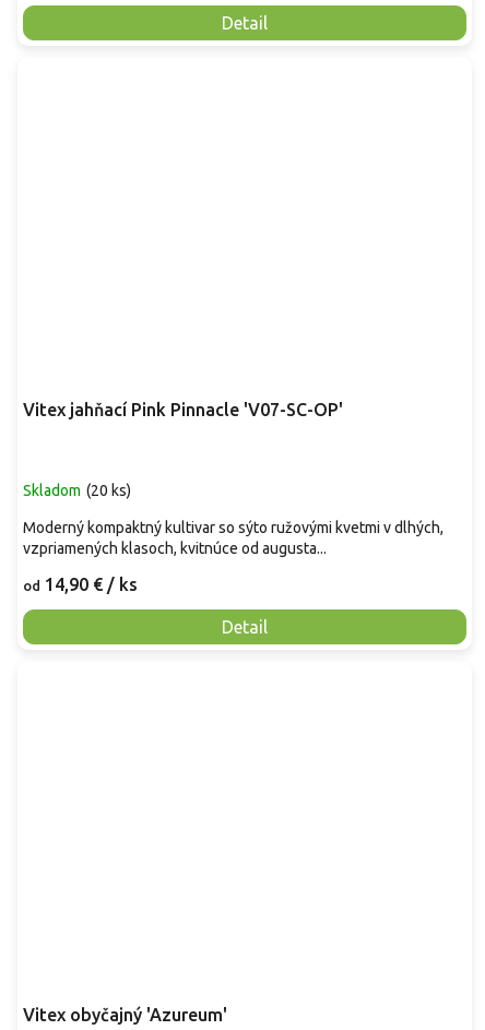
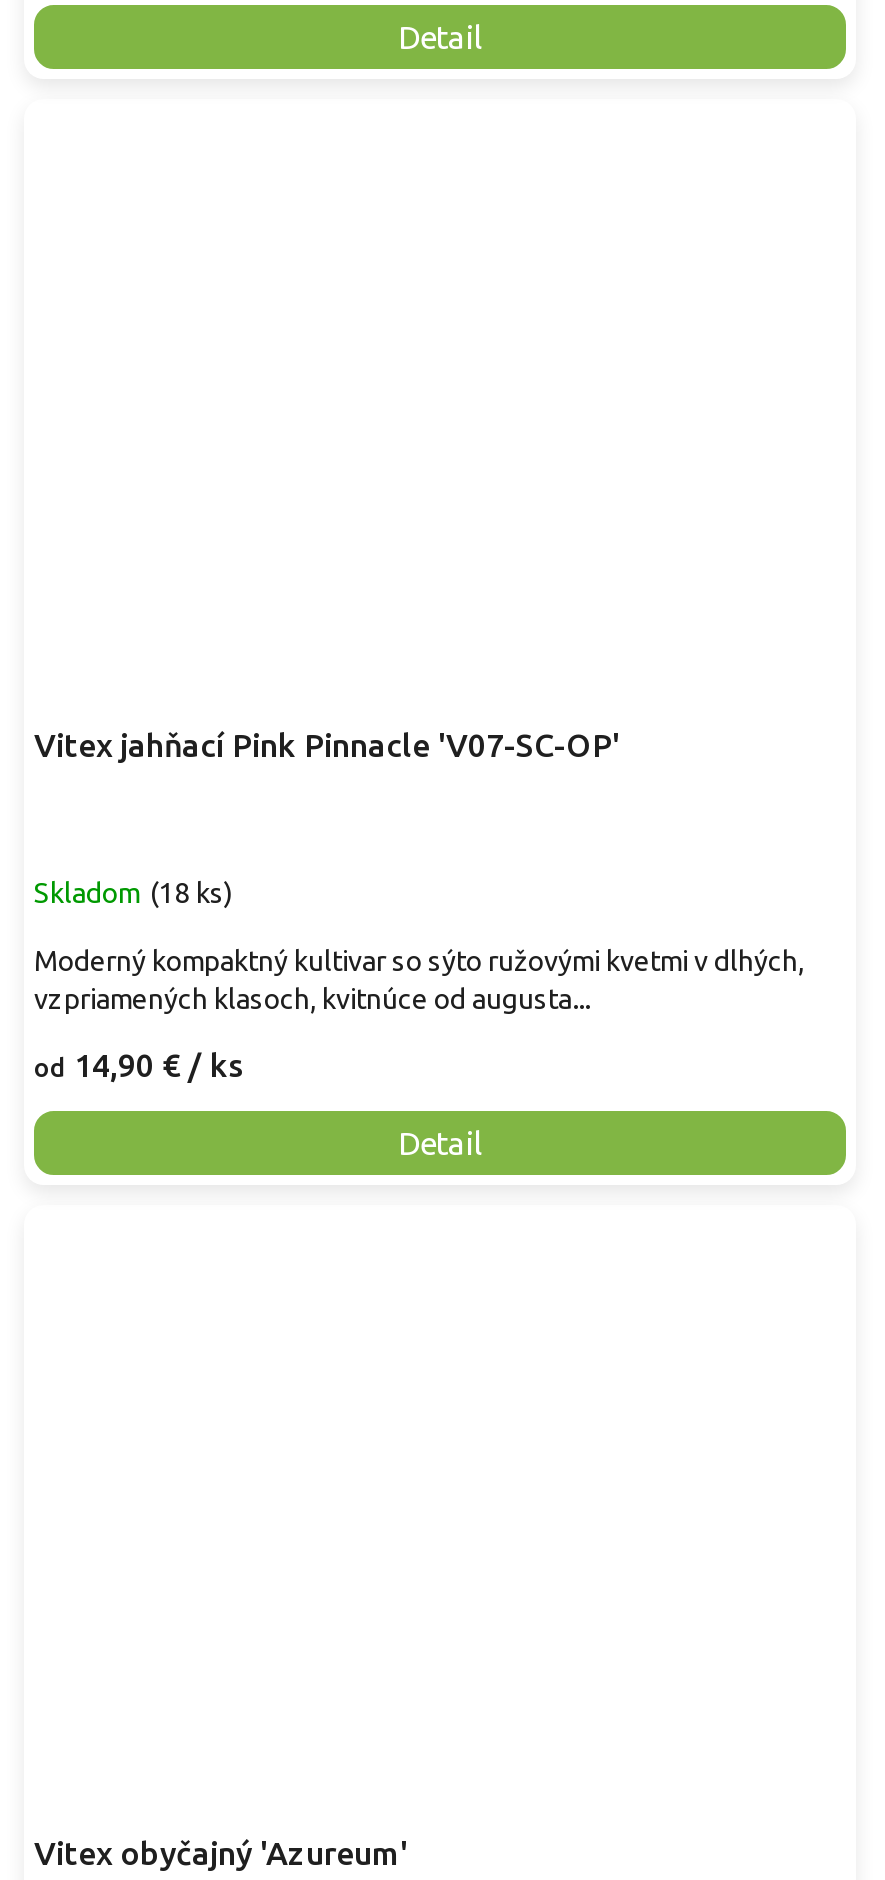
- Skladom (20 ks)
+ Skladom (18 ks)
